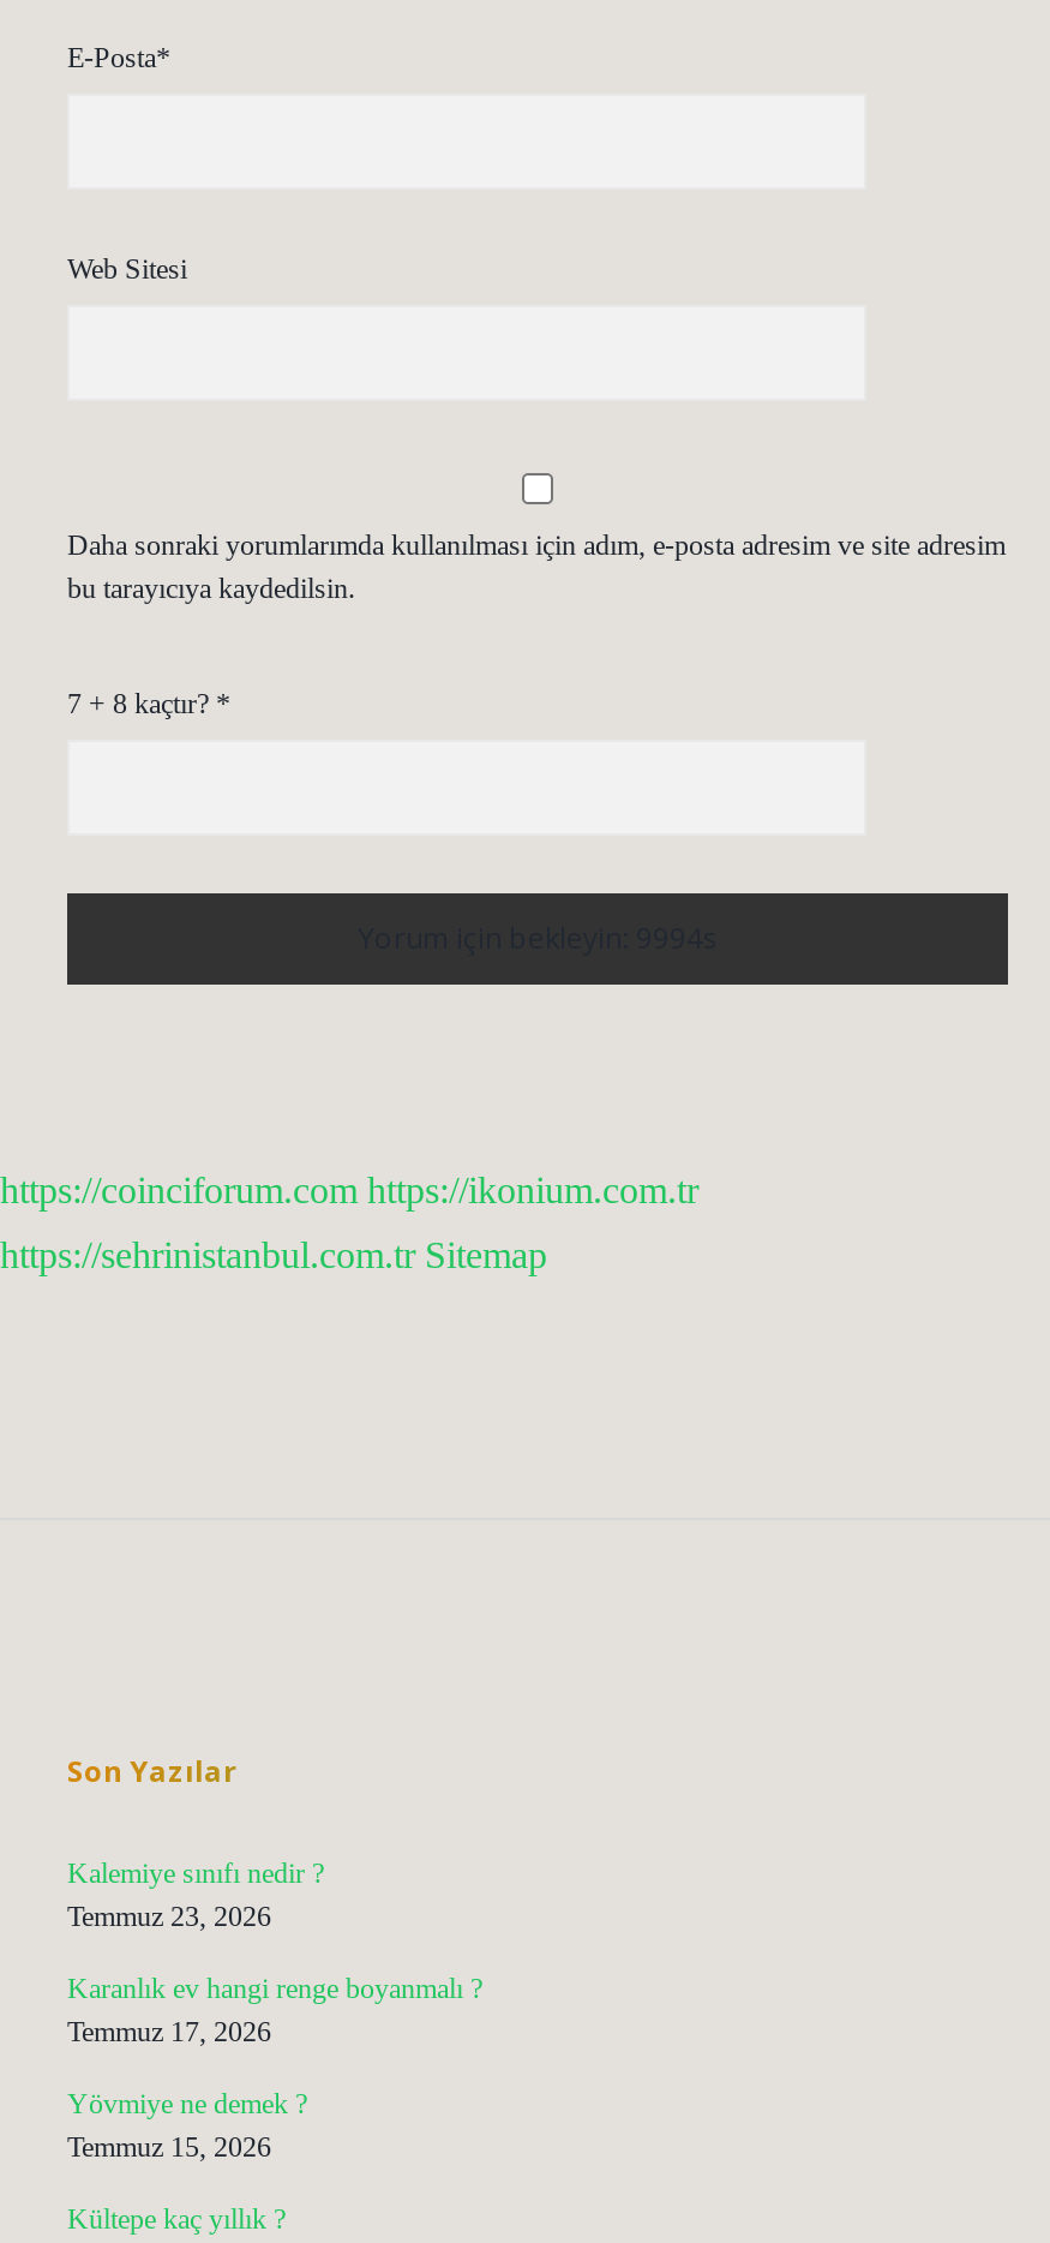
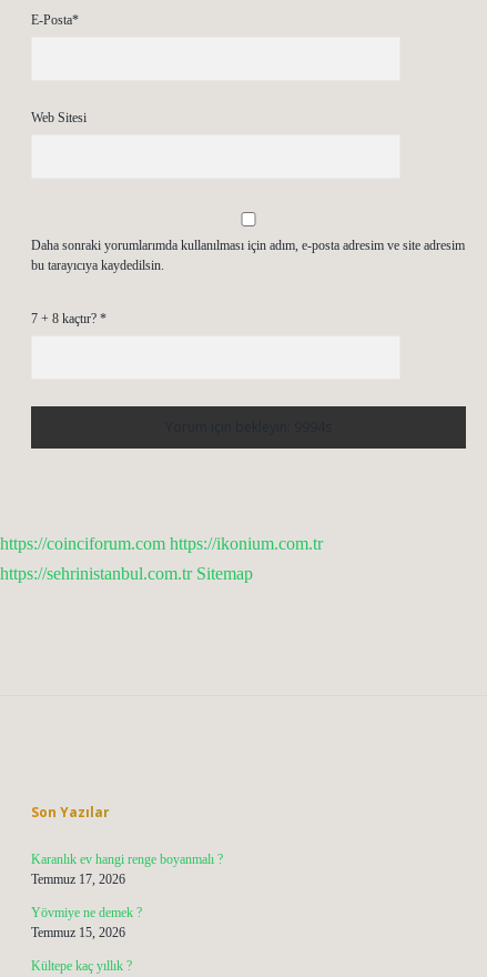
- Kalemiye sınıfı nedir ?
- Temmuz 23, 2026
